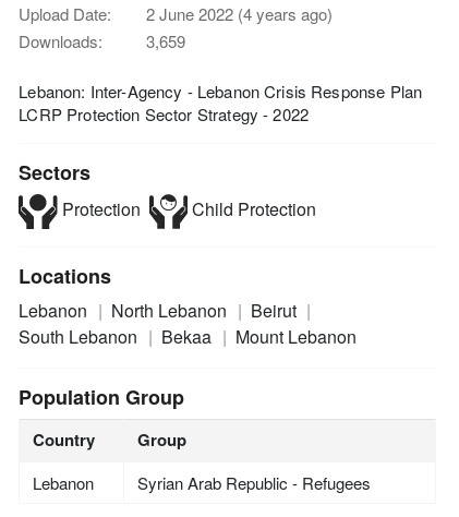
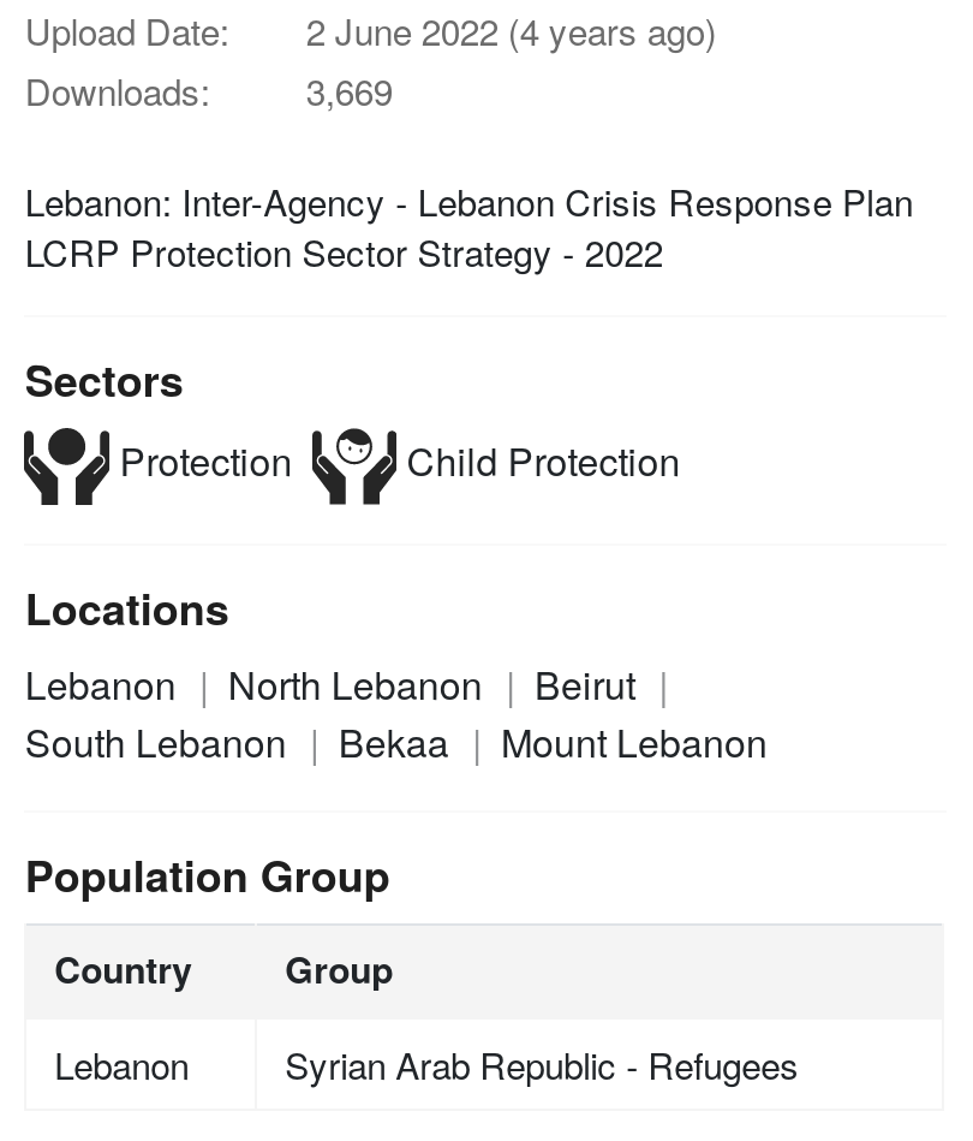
- Downloads: 3,659
+ Downloads: 3,669
